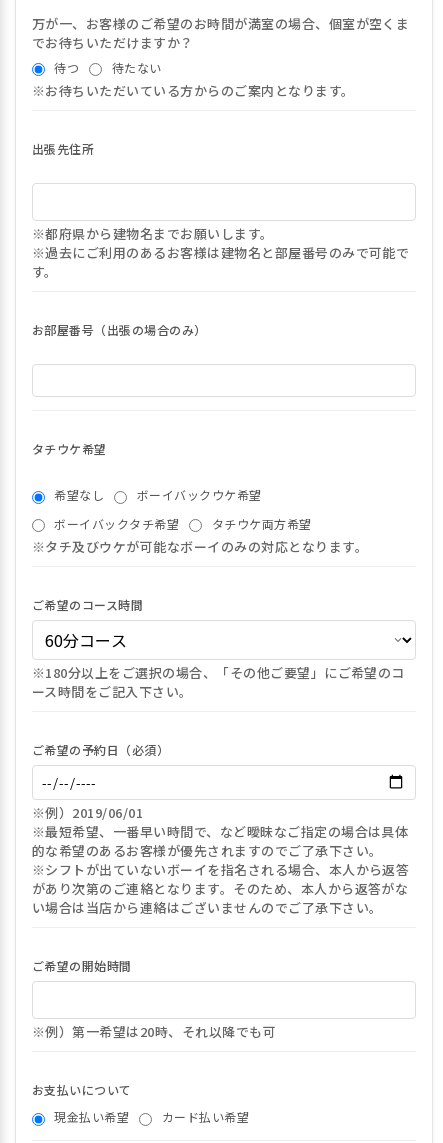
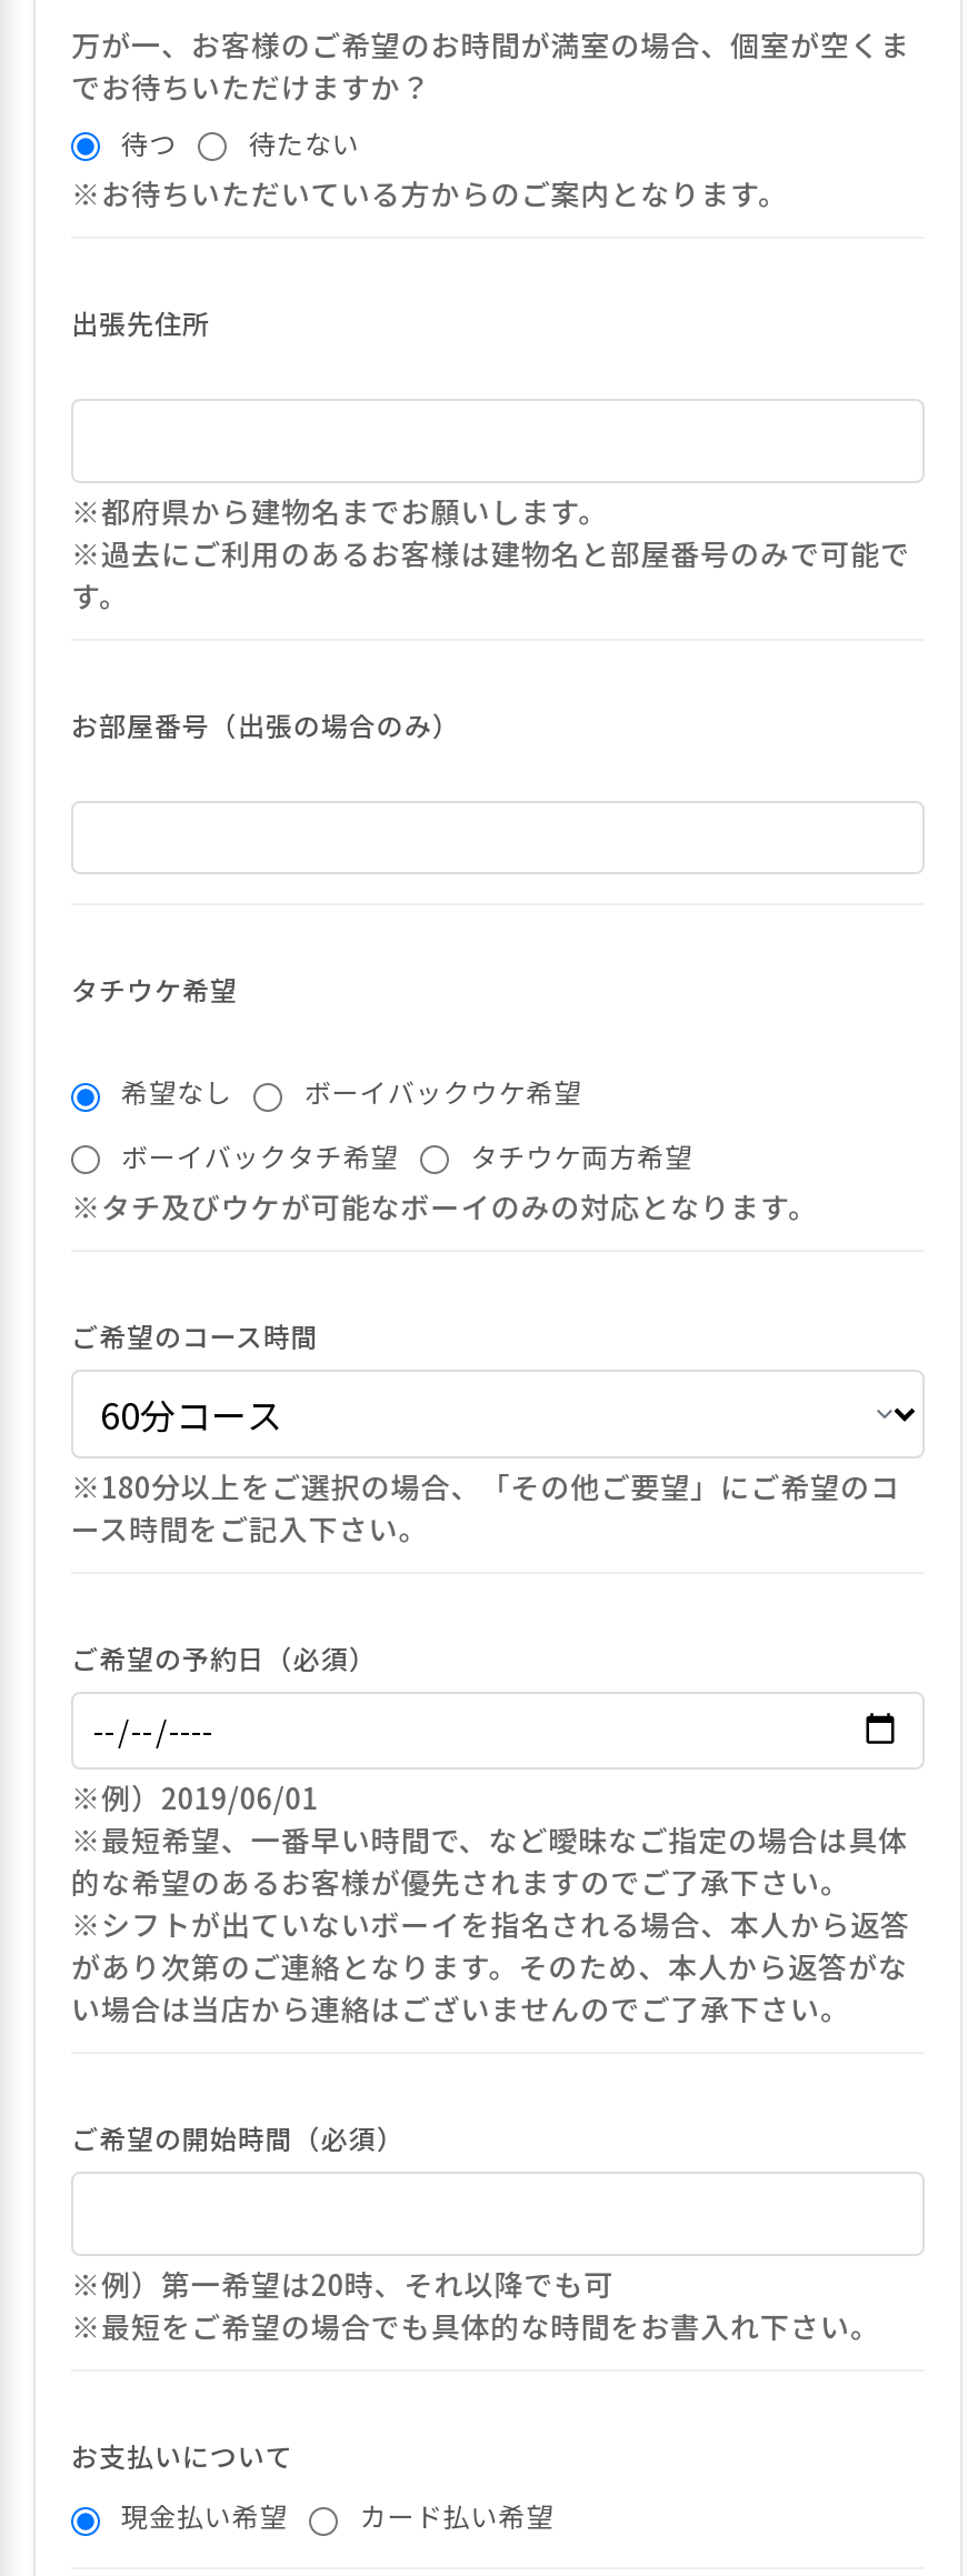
- ご希望の開始時間
+ ご希望の開始時間（必須）

+ ※最短をご希望の場合でも具体的な時間をお書入れ下さい。
